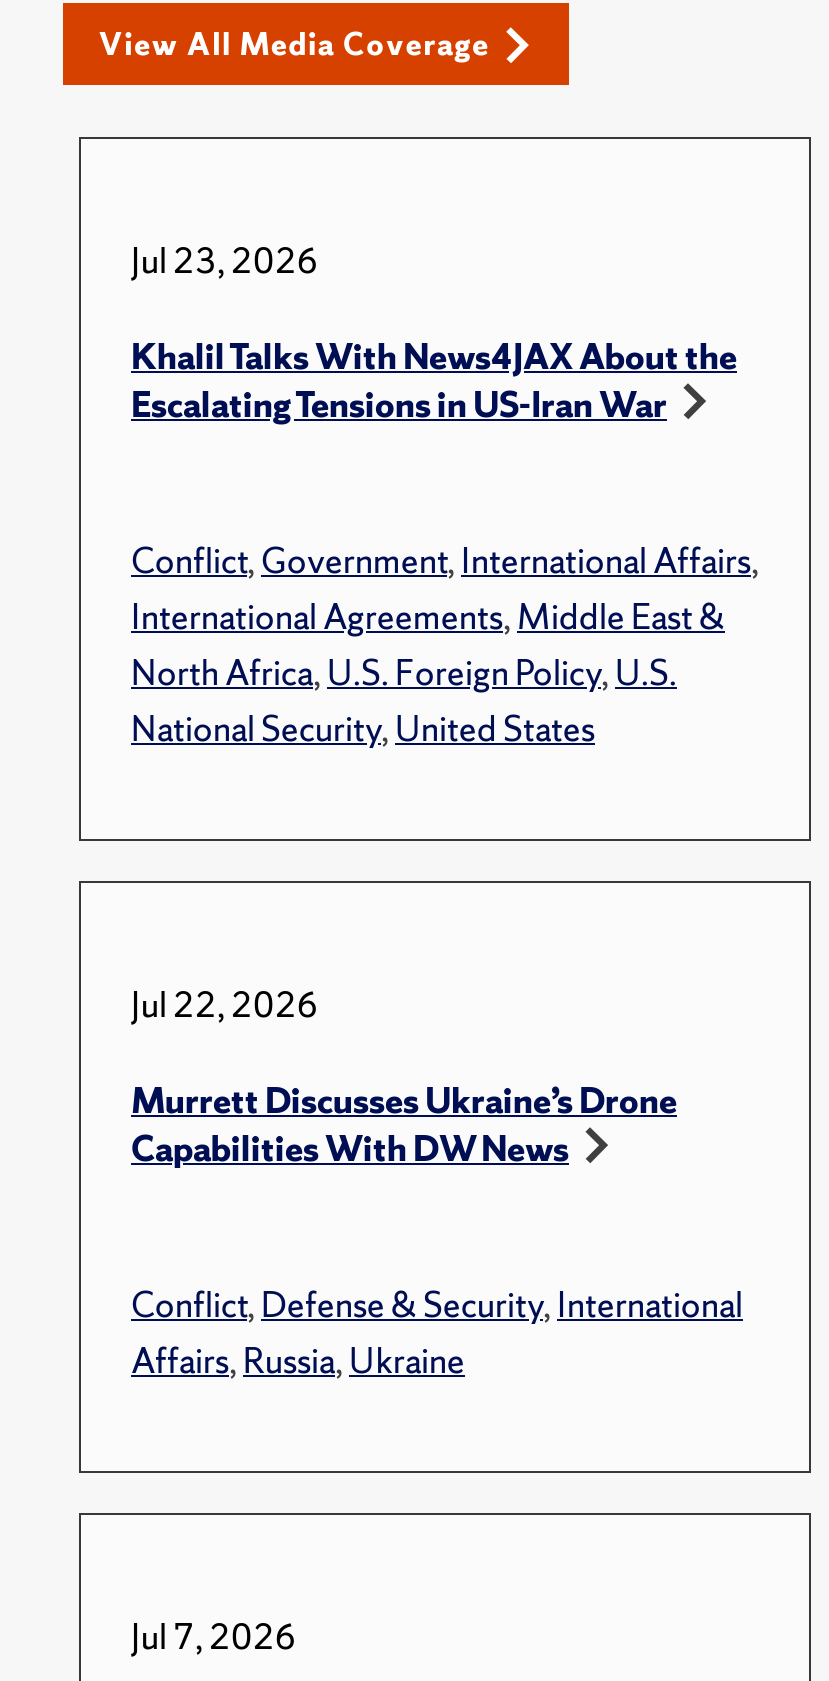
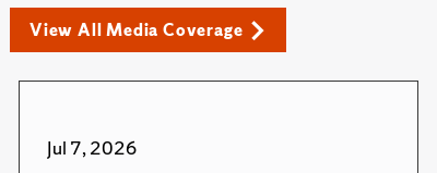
- Jul 23, 2026
- Khalil Talks With News4JAX About the
- Escalating Tensions in US-Iran War
- Conflict, Government, International Affairs,
- International Agreements, Middle East &
- North Africa, U.S. Foreign Policy, U.S.
- National Security, United States

- Jul 22, 2026
- Murrett Discusses Ukraine’s Drone
- Capabilities With DW News
- Conflict, Defense & Security, International
- Affairs, Russia, Ukraine
